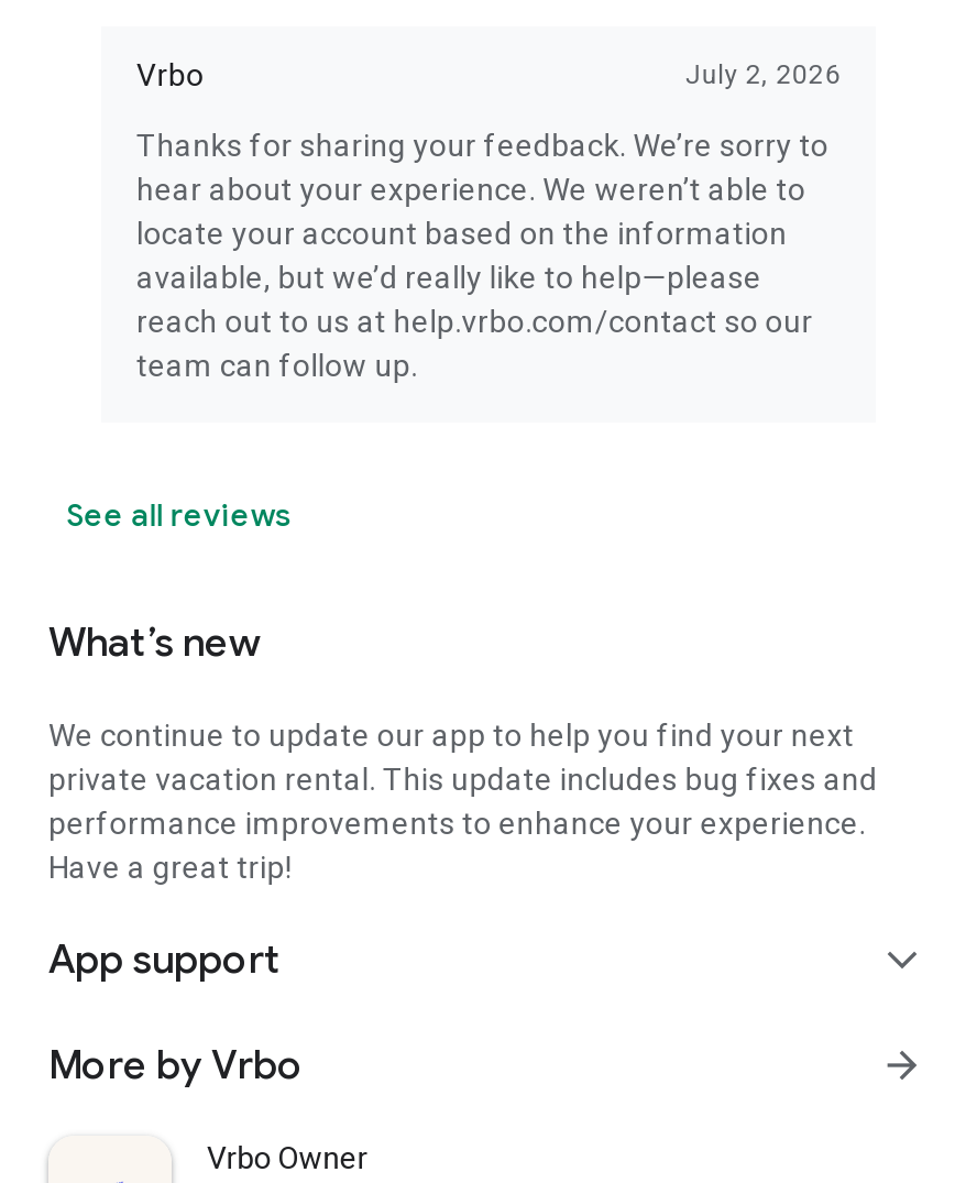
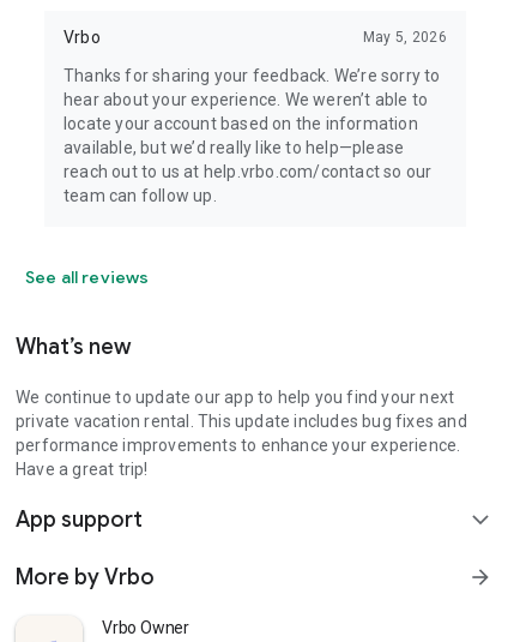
- July 2, 2026
+ May 5, 2026
